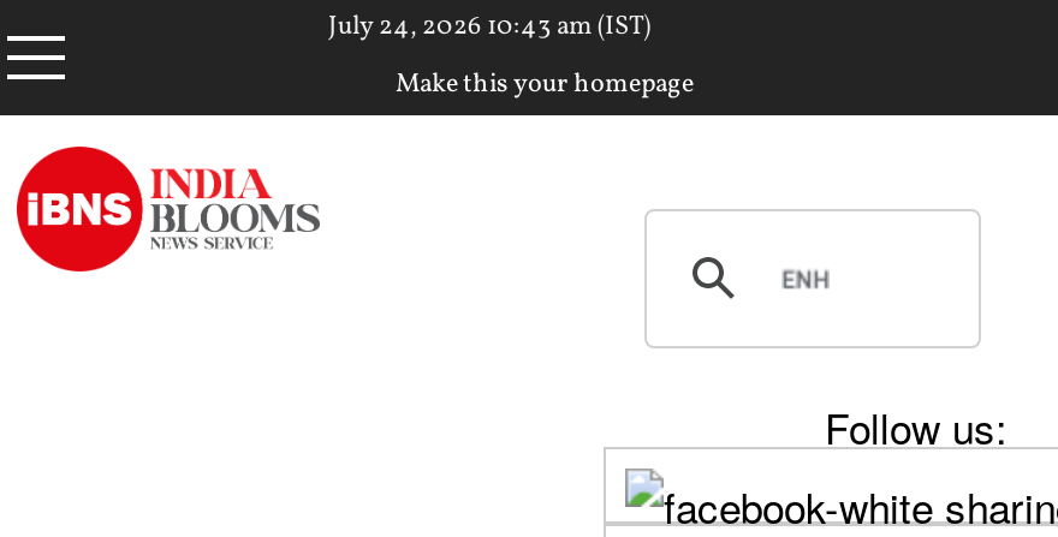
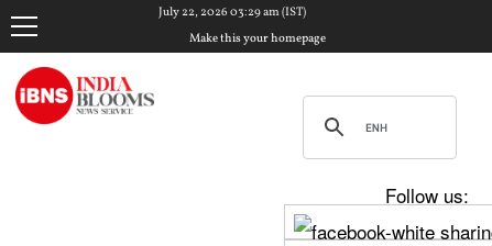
- July 24, 2026 10:43 am (IST)
+ July 22, 2026 03:29 am (IST)
